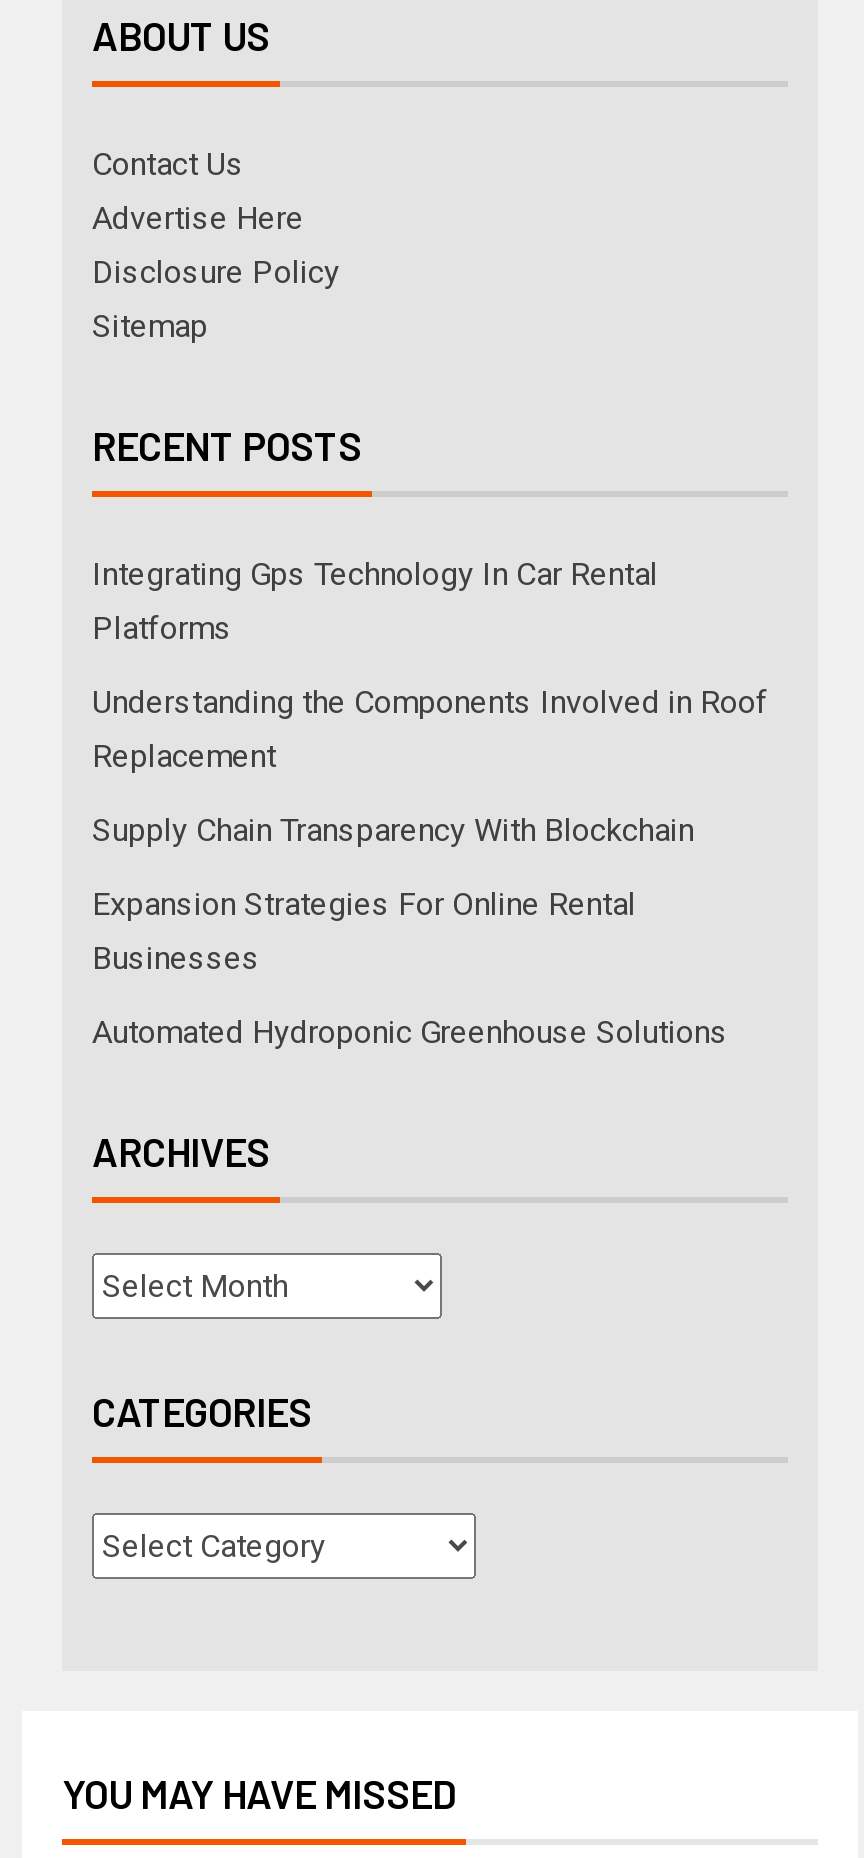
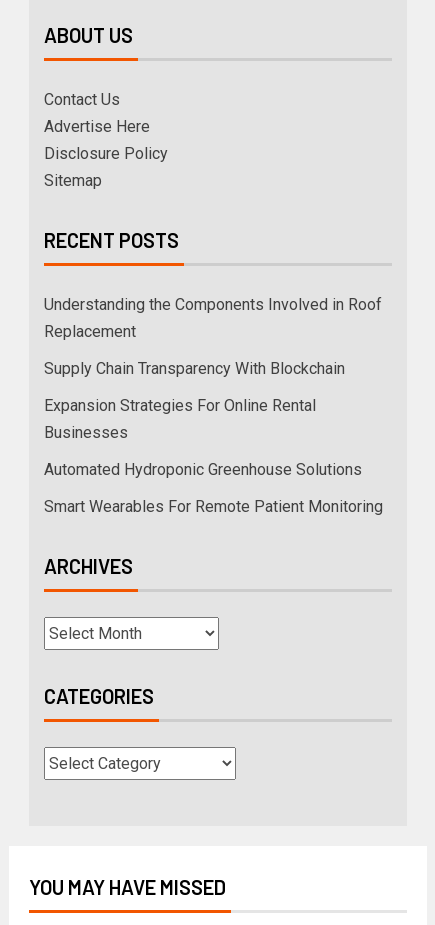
- Integrating Gps Technology In Car Rental
- Platforms

moved up: Understanding the Components Involved in Roof | Replacement | Supply Chain Transparency With Blockchain | Expansion Strategies For Online Rental | Businesses | Automated Hydroponic Greenhouse Solutions

+ Smart Wearables For Remote Patient Monitoring
